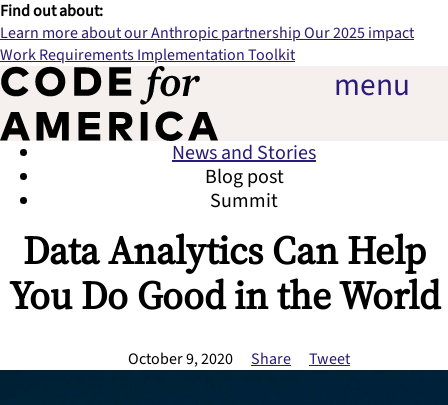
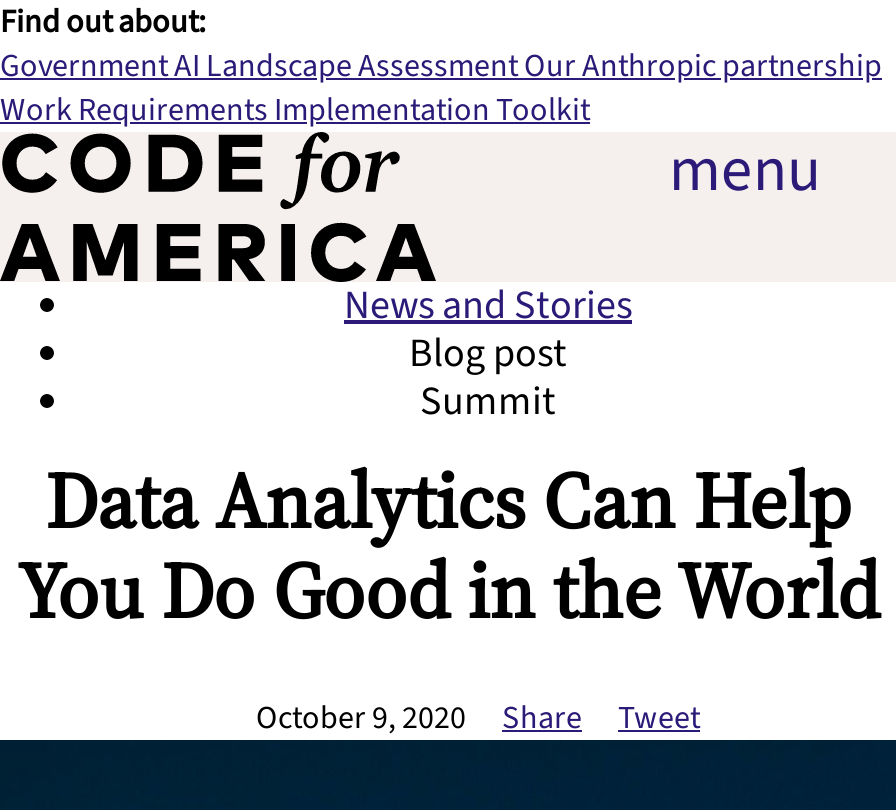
- Learn more about our Anthropic partnership Our 2025 impact
+ Government AI Landscape Assessment Our Anthropic partnership
